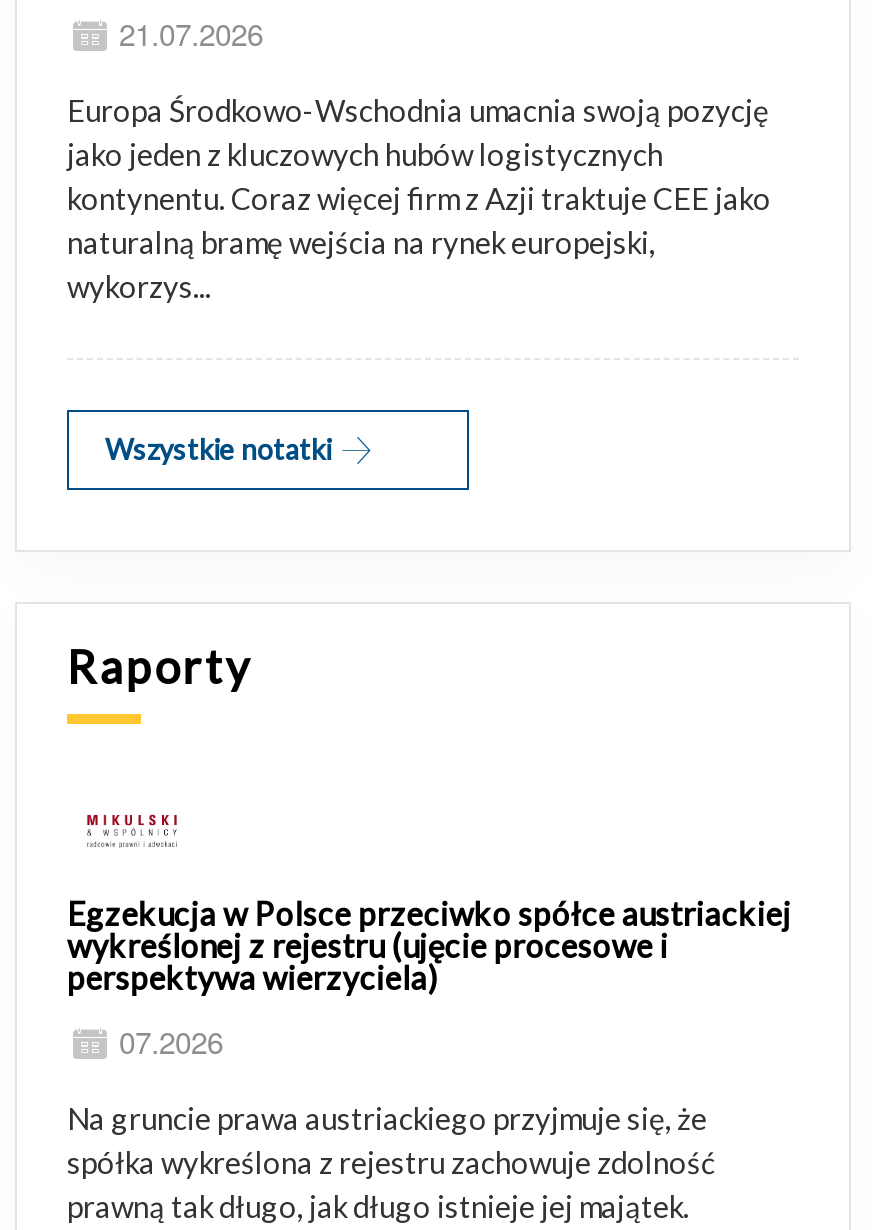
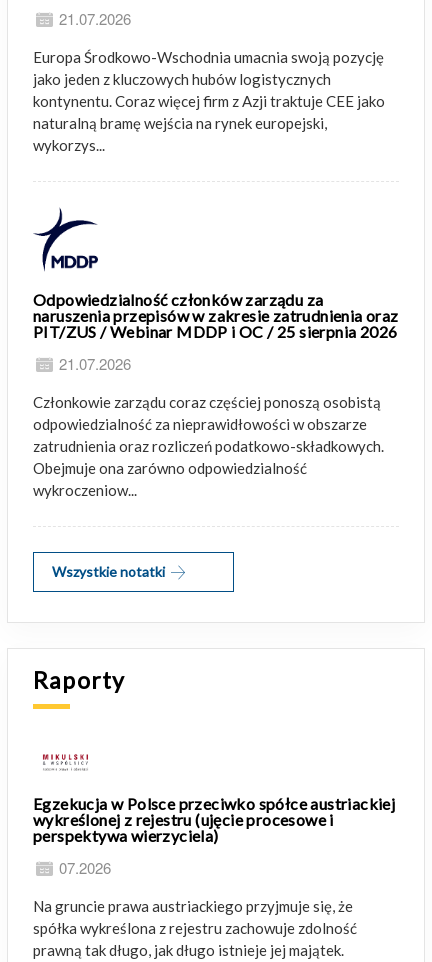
+ [image]
+ Odpowiedzialność członków zarządu za
+ naruszenia przepisów w zakresie zatrudnienia oraz
+ PIT/ZUS / Webinar MDDP i OC / 25 sierpnia 2026
+ 21.07.2026
+ Członkowie zarządu coraz częściej ponoszą osobistą
+ odpowiedzialność za nieprawidłowości w obszarze
+ zatrudnienia oraz rozliczeń podatkowo-składkowych.
+ Obejmuje ona zarówno odpowiedzialność
+ wykroczeniow...
